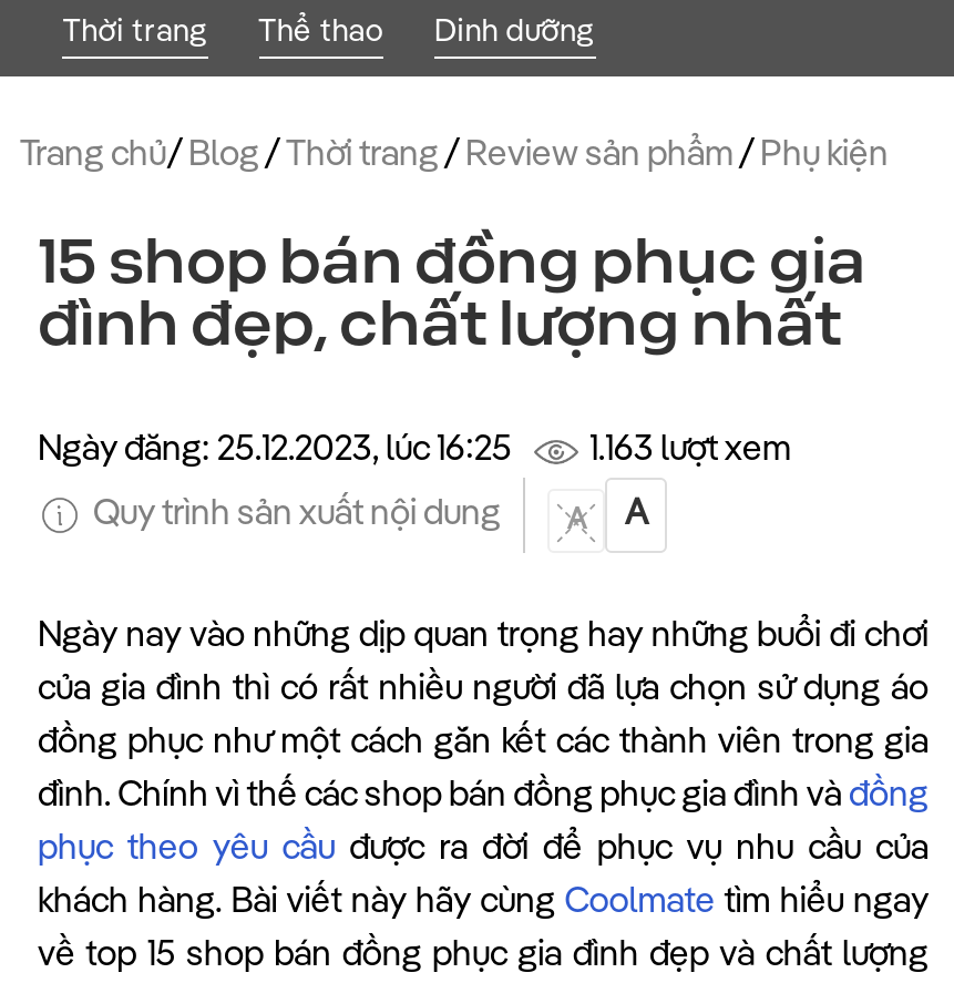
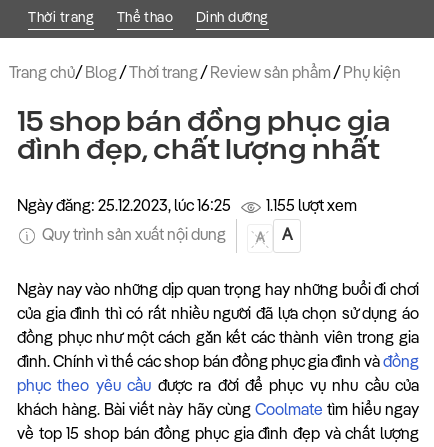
- 1.163 lượt xem
+ 1.155 lượt xem
